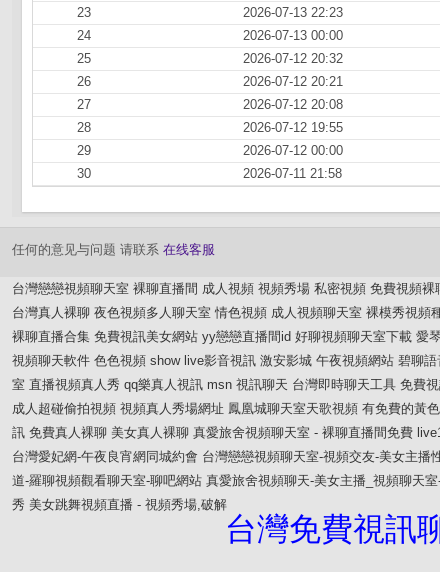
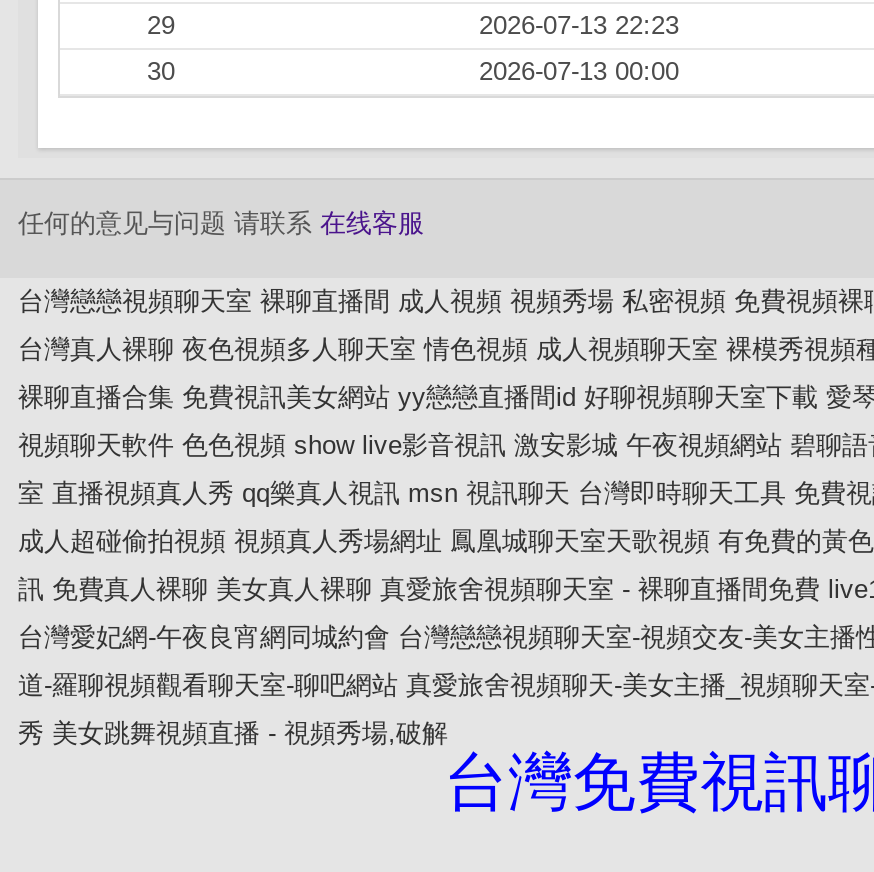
- 23
+ 29

- 24
+ 30

- 25
- 2026-07-12 20:32
- 26
- 2026-07-12 20:21
- 27
- 2026-07-12 20:08
- 28
- 2026-07-12 19:55
- 29
- 2026-07-12 00:00
- 30
- 2026-07-11 21:58
